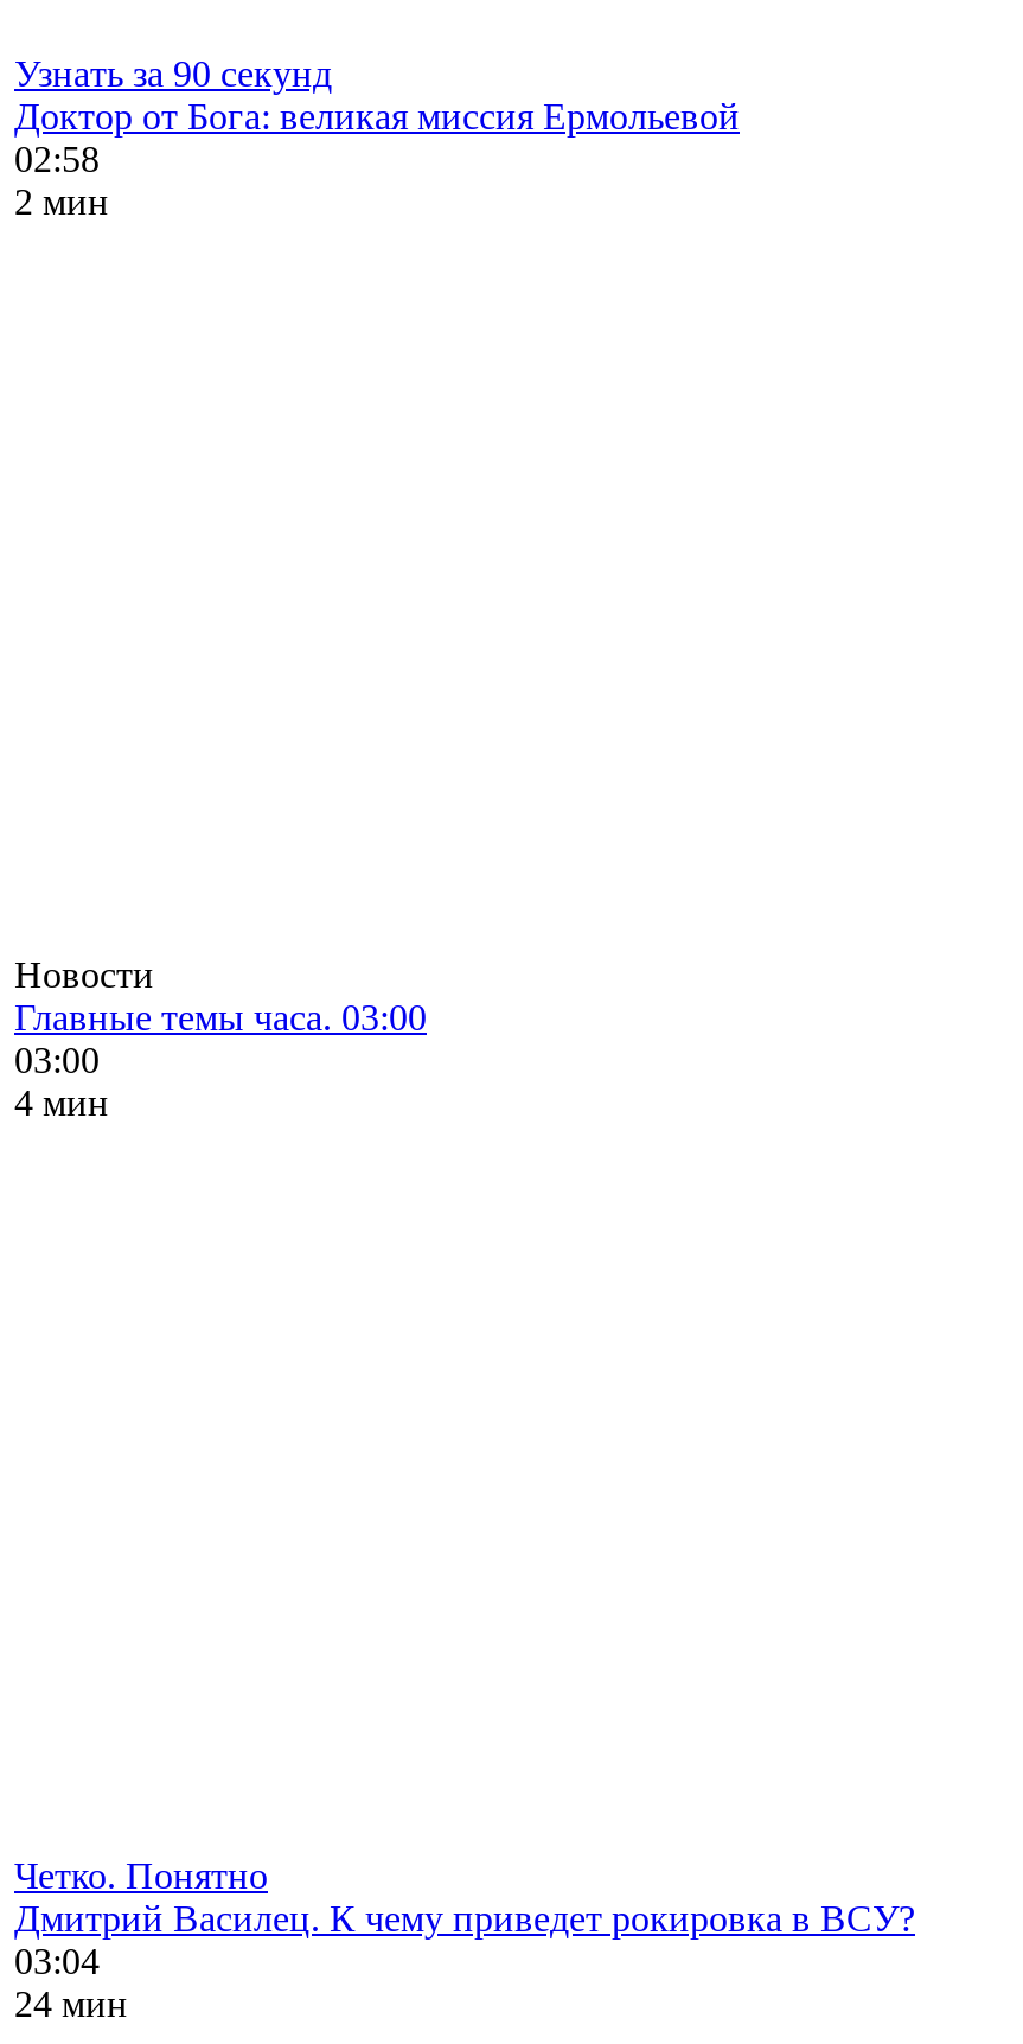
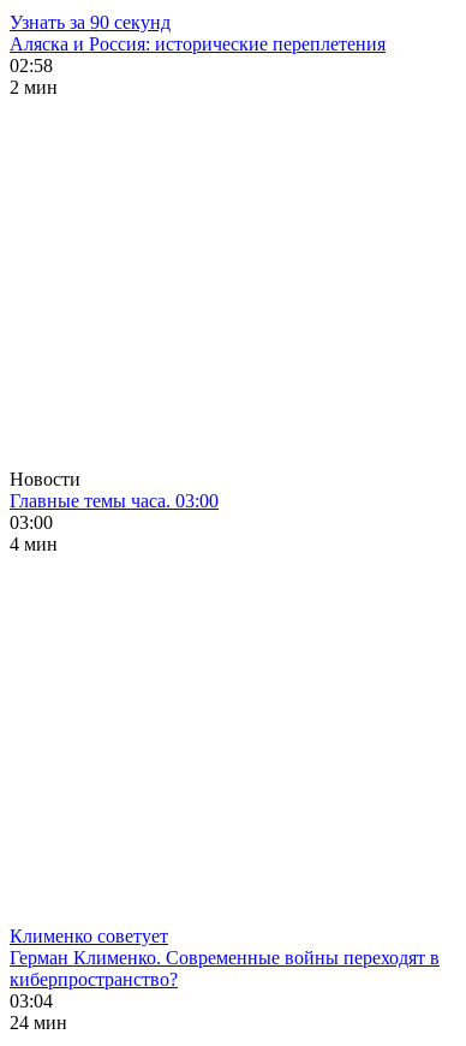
- Доктор от Бога: великая миссия Ермольевой
+ Аляска и Россия: исторические переплетения

- Четко. Понятно
- Дмитрий Василец. К чему приведет рокировка в ВСУ?
+ Клименко советует
+ Герман Клименко. Современные войны переходят в
+ киберпространство?
